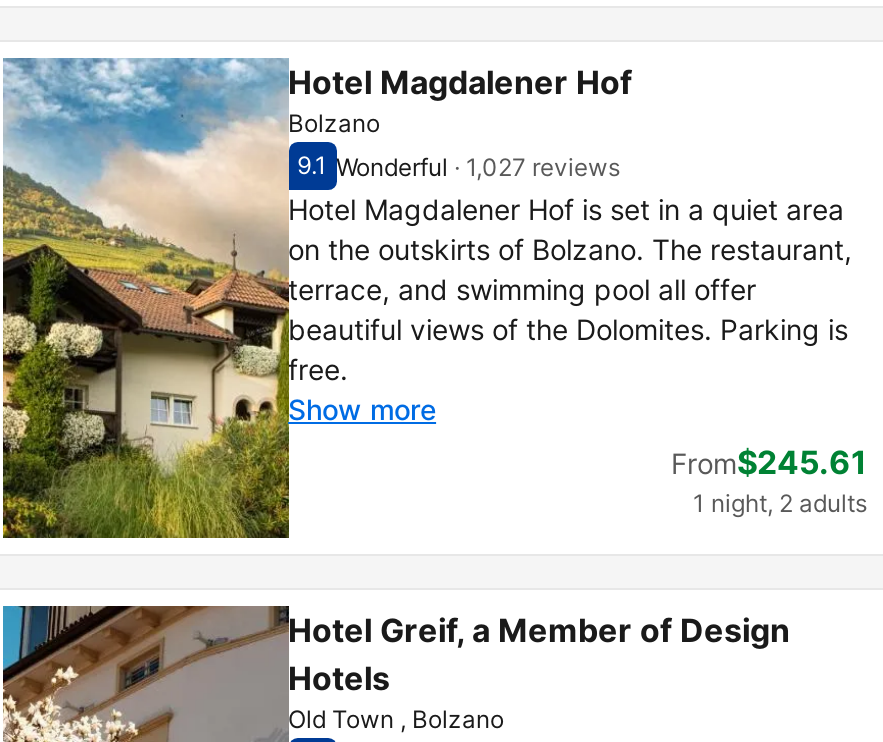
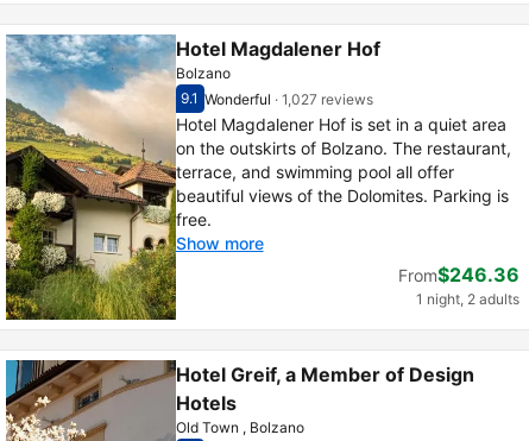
- From$245.61
+ From$246.36
